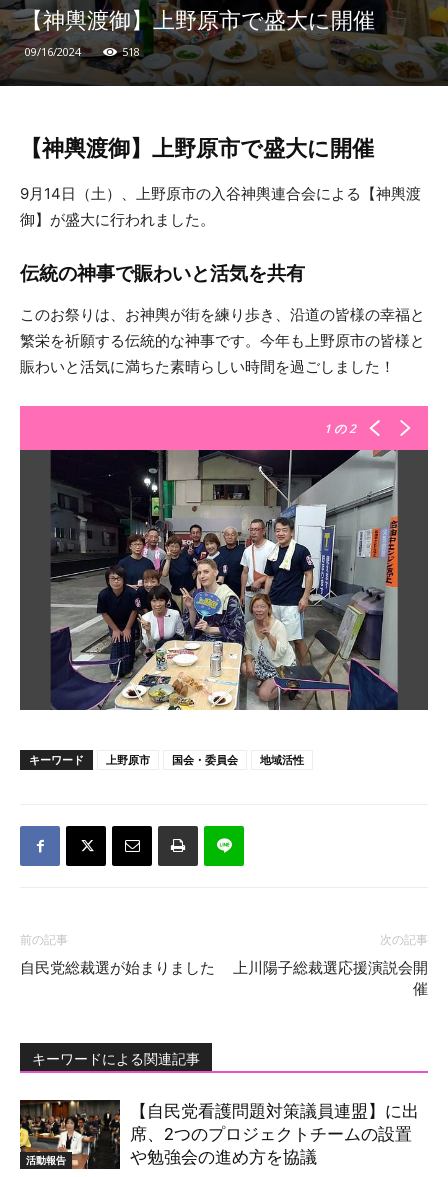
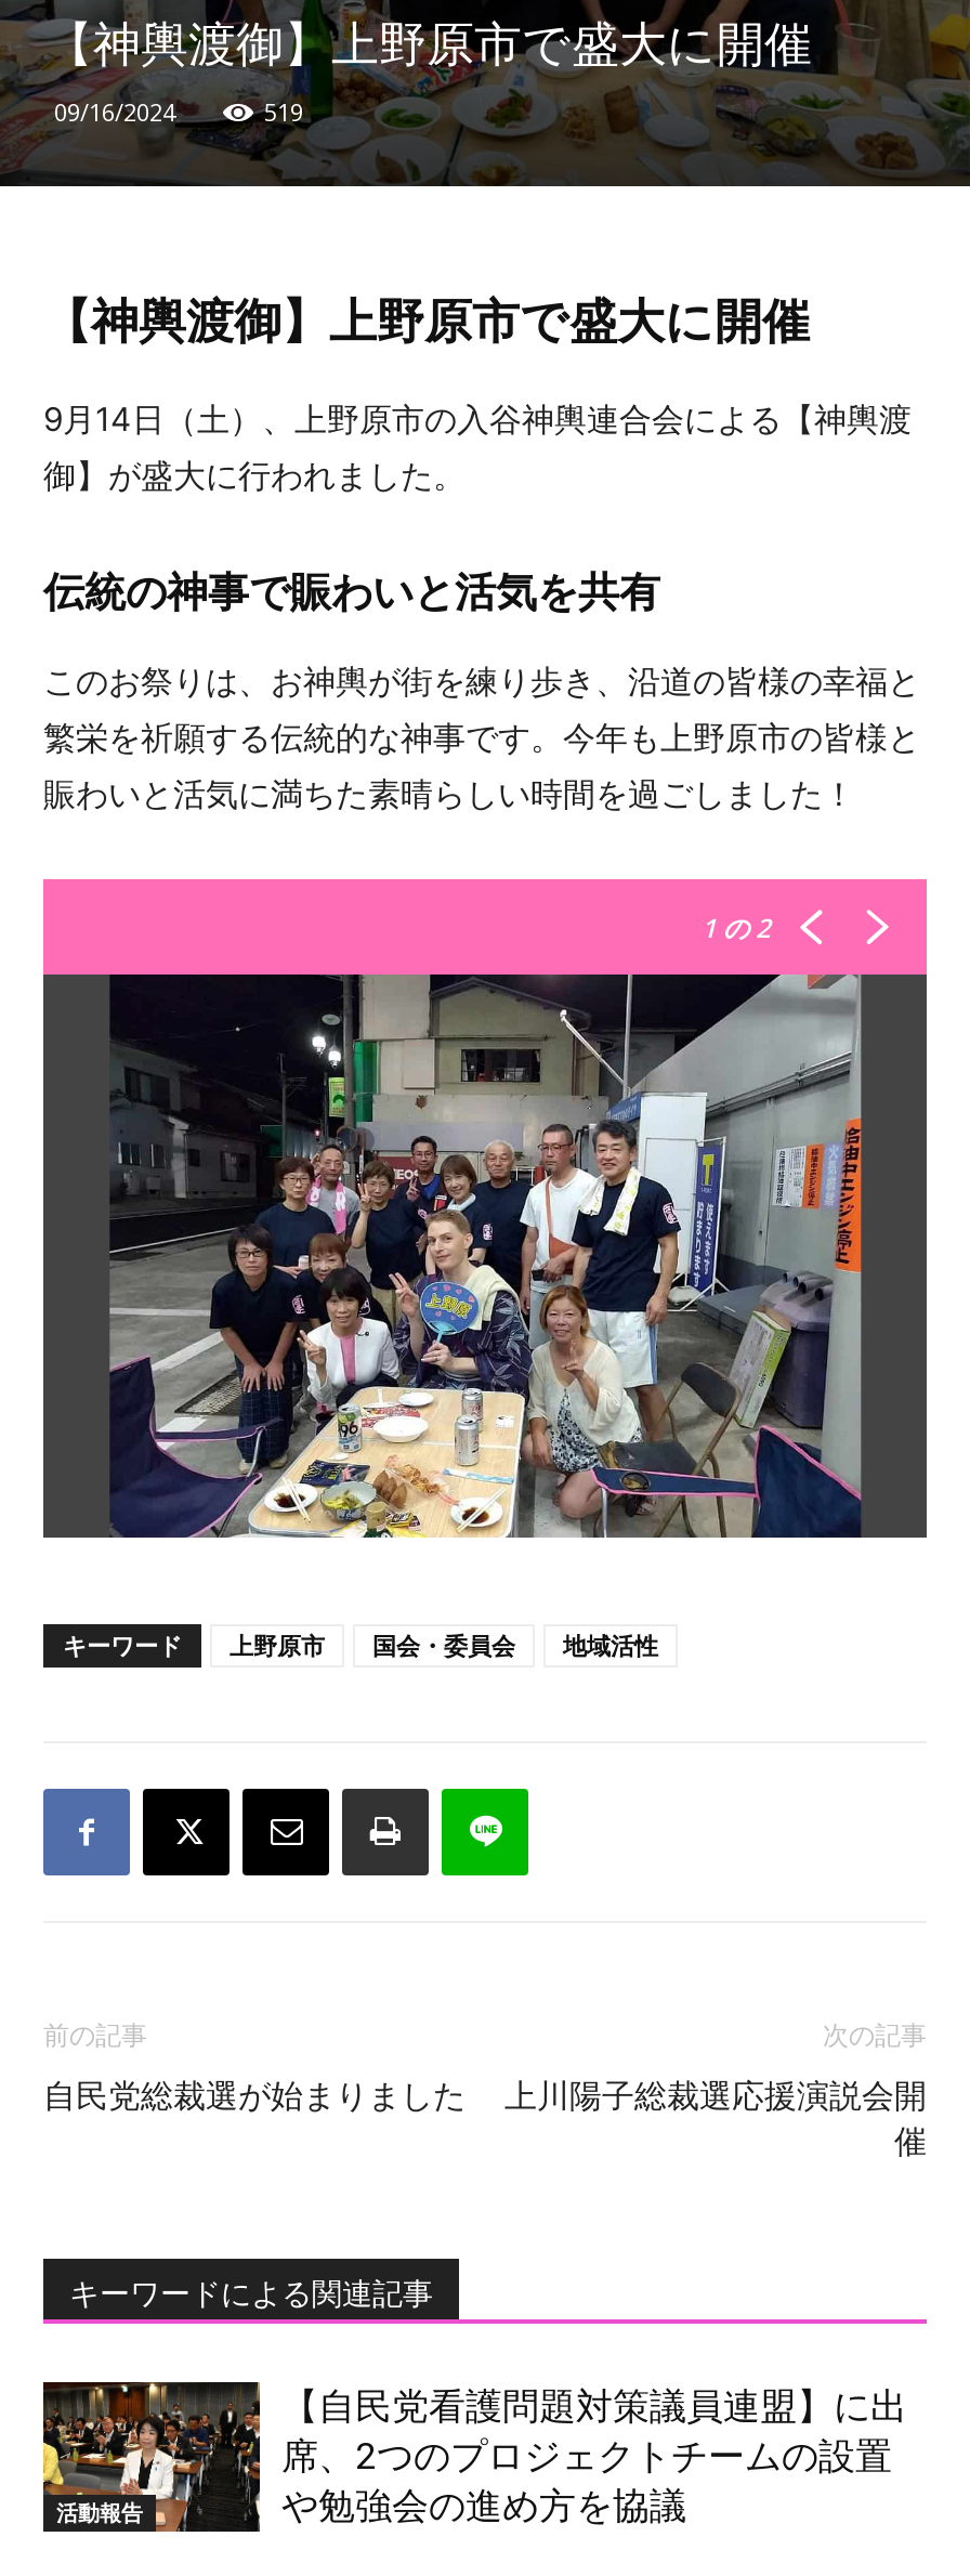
- 518
+ 519
